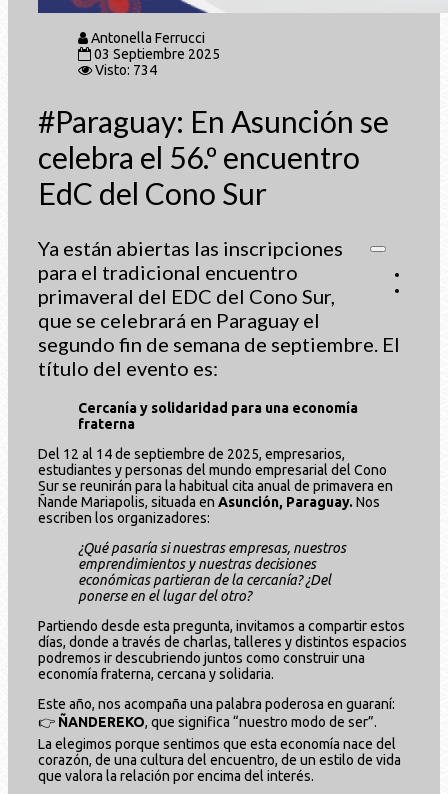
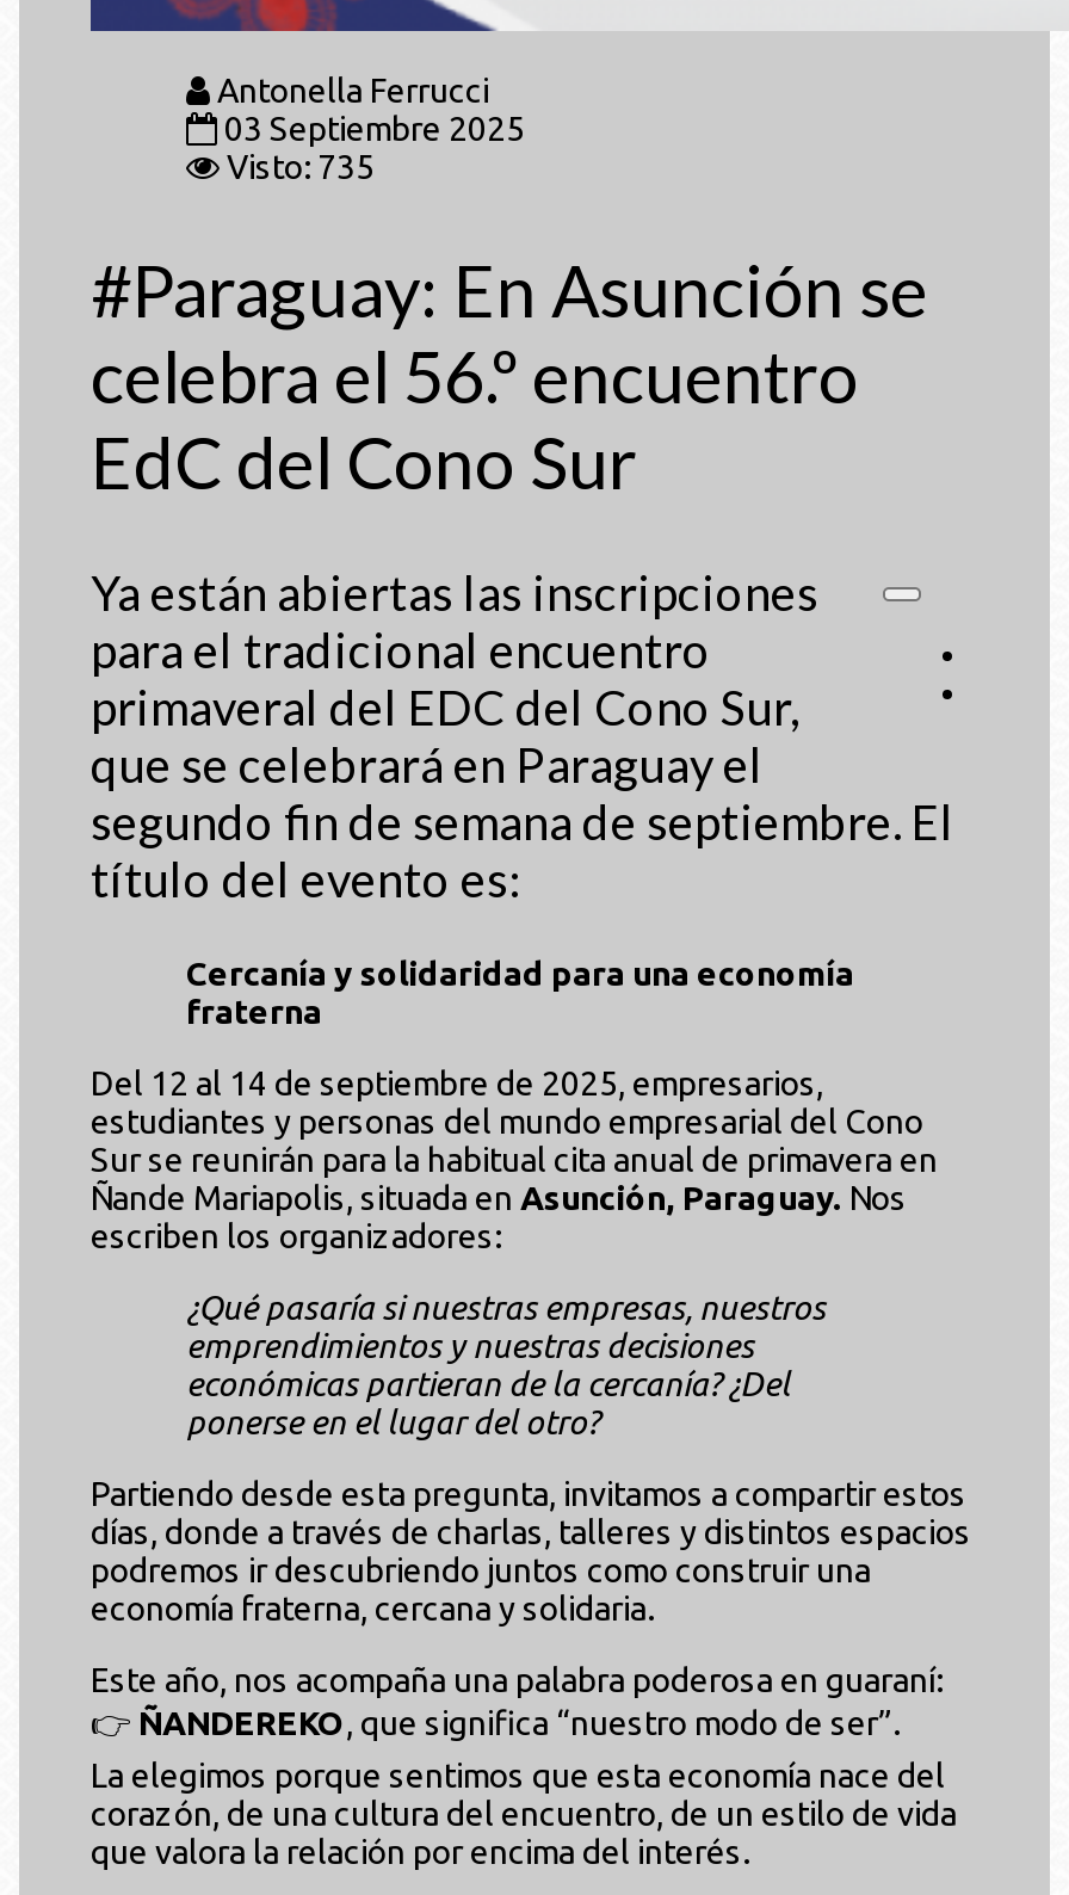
- Visto: 734
+ Visto: 735
